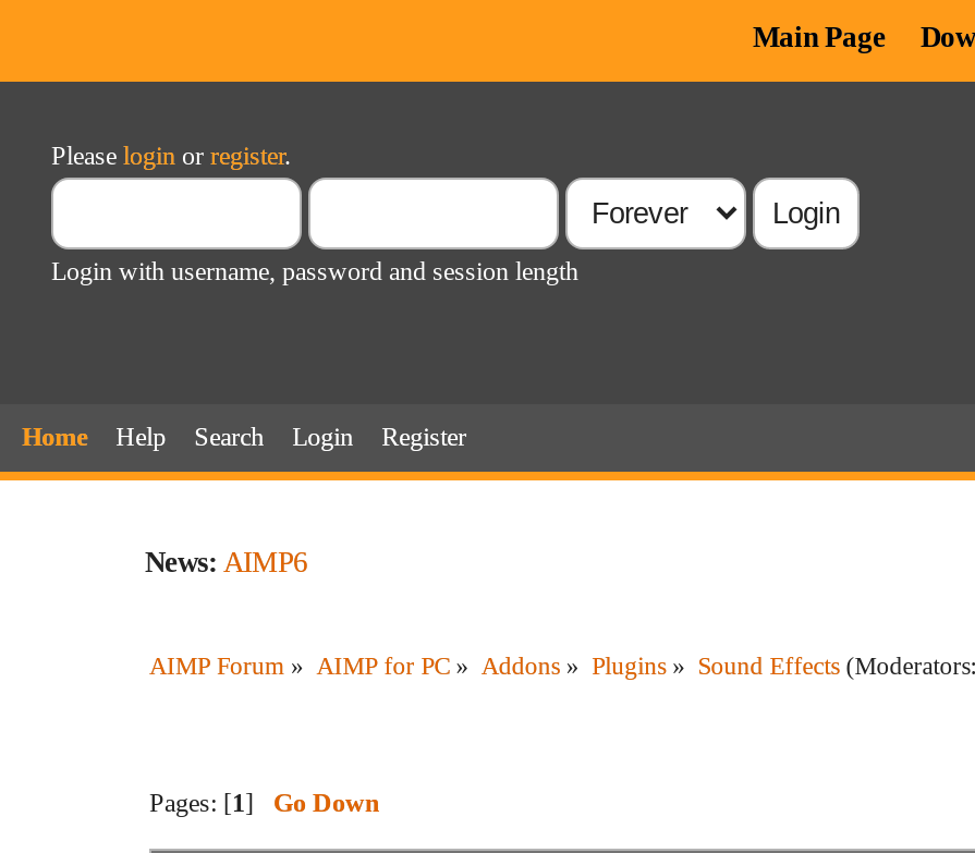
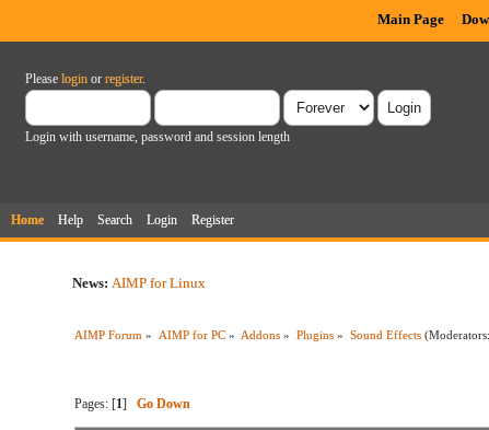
- News: AIMP6
+ News: AIMP for Linux
